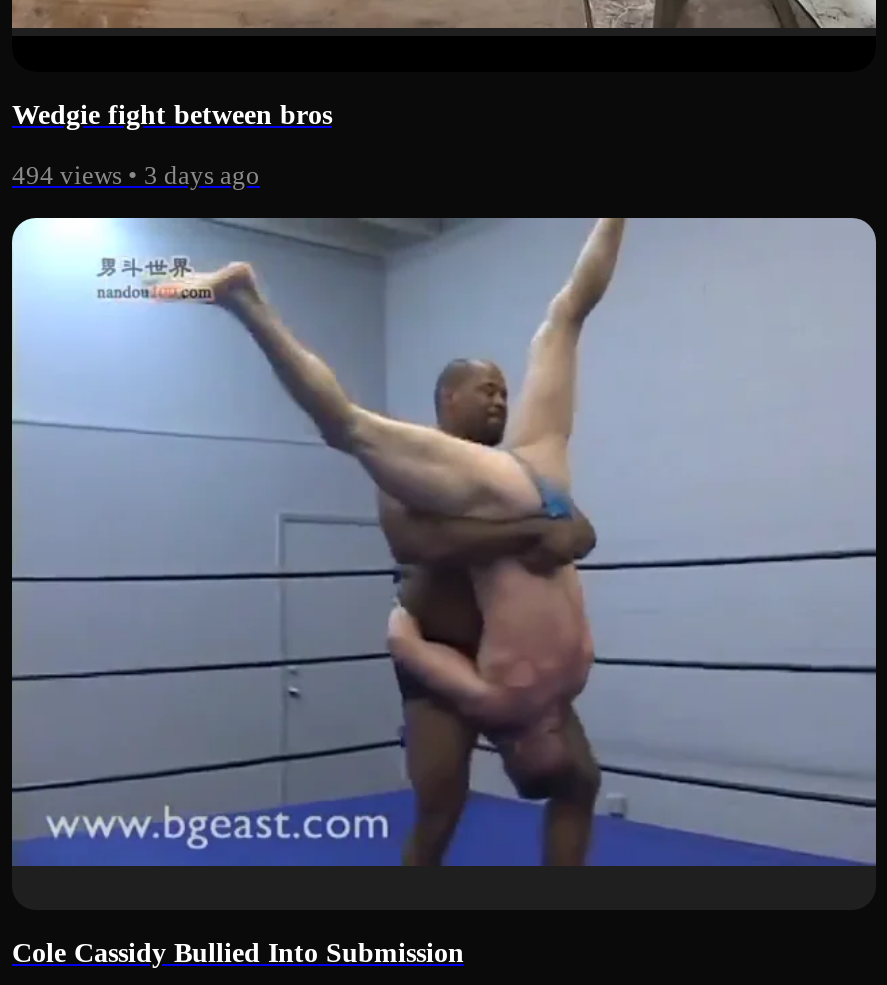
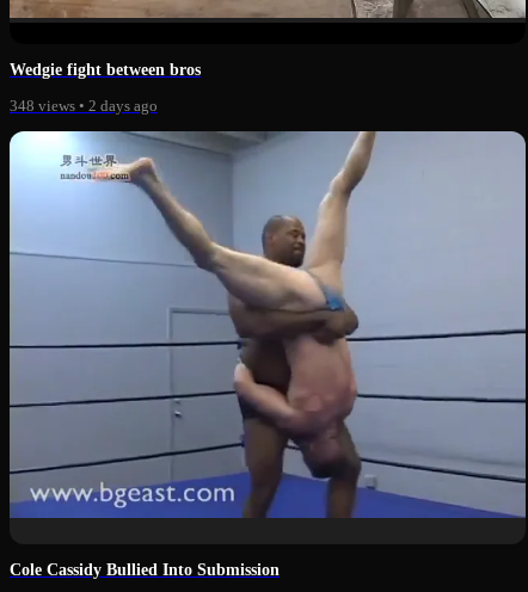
- 494 views • 3 days ago
+ 348 views • 2 days ago
